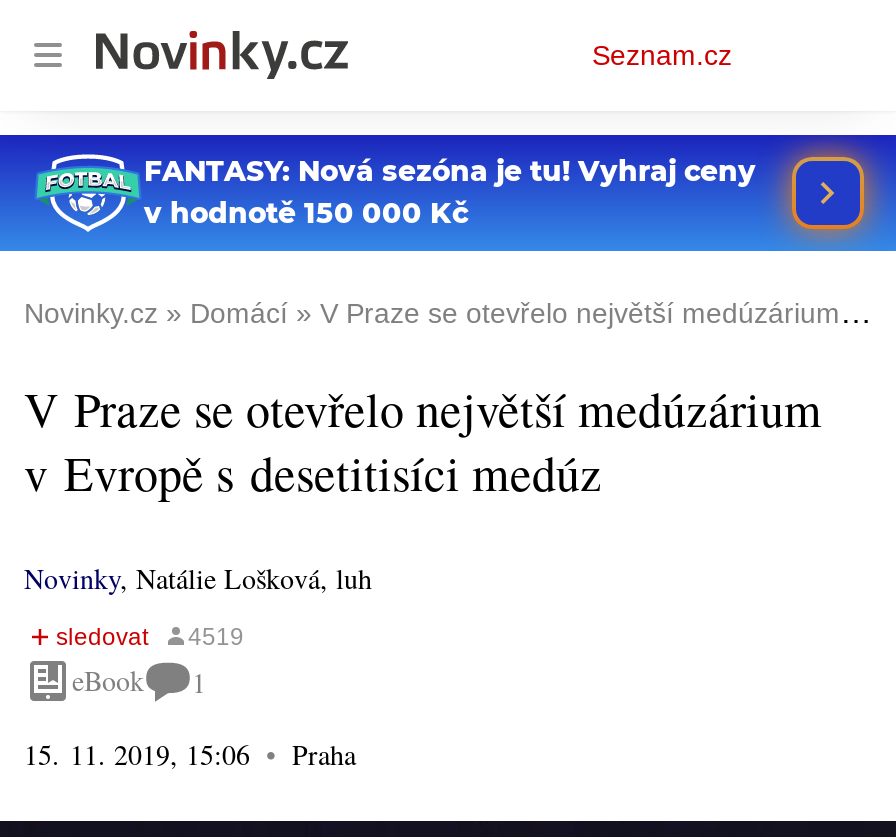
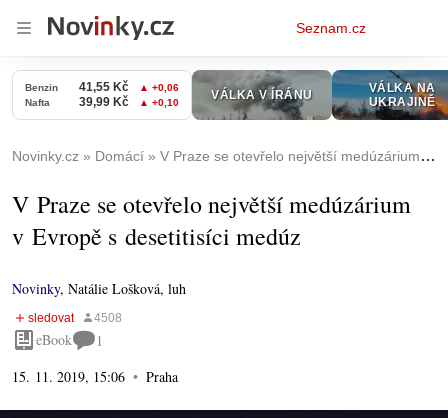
- [image]
+ [image]
